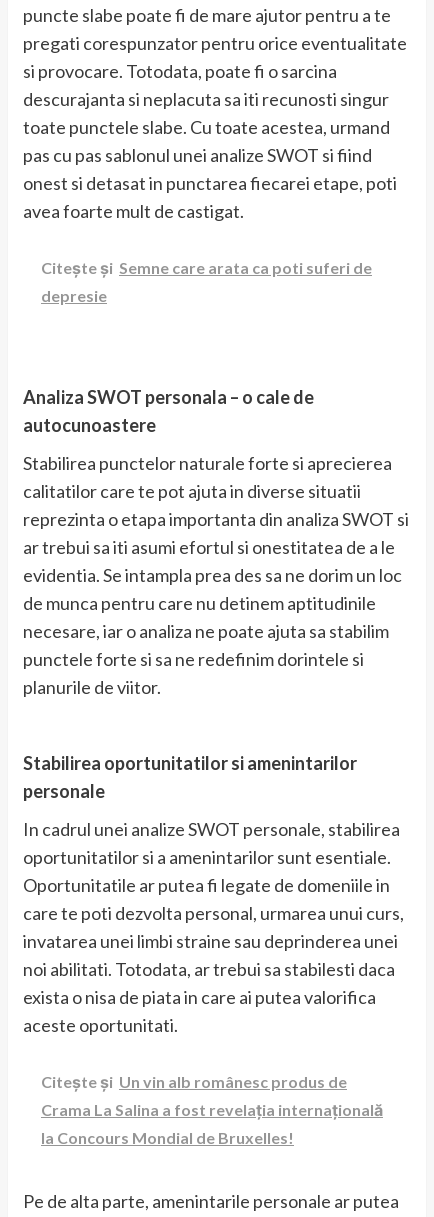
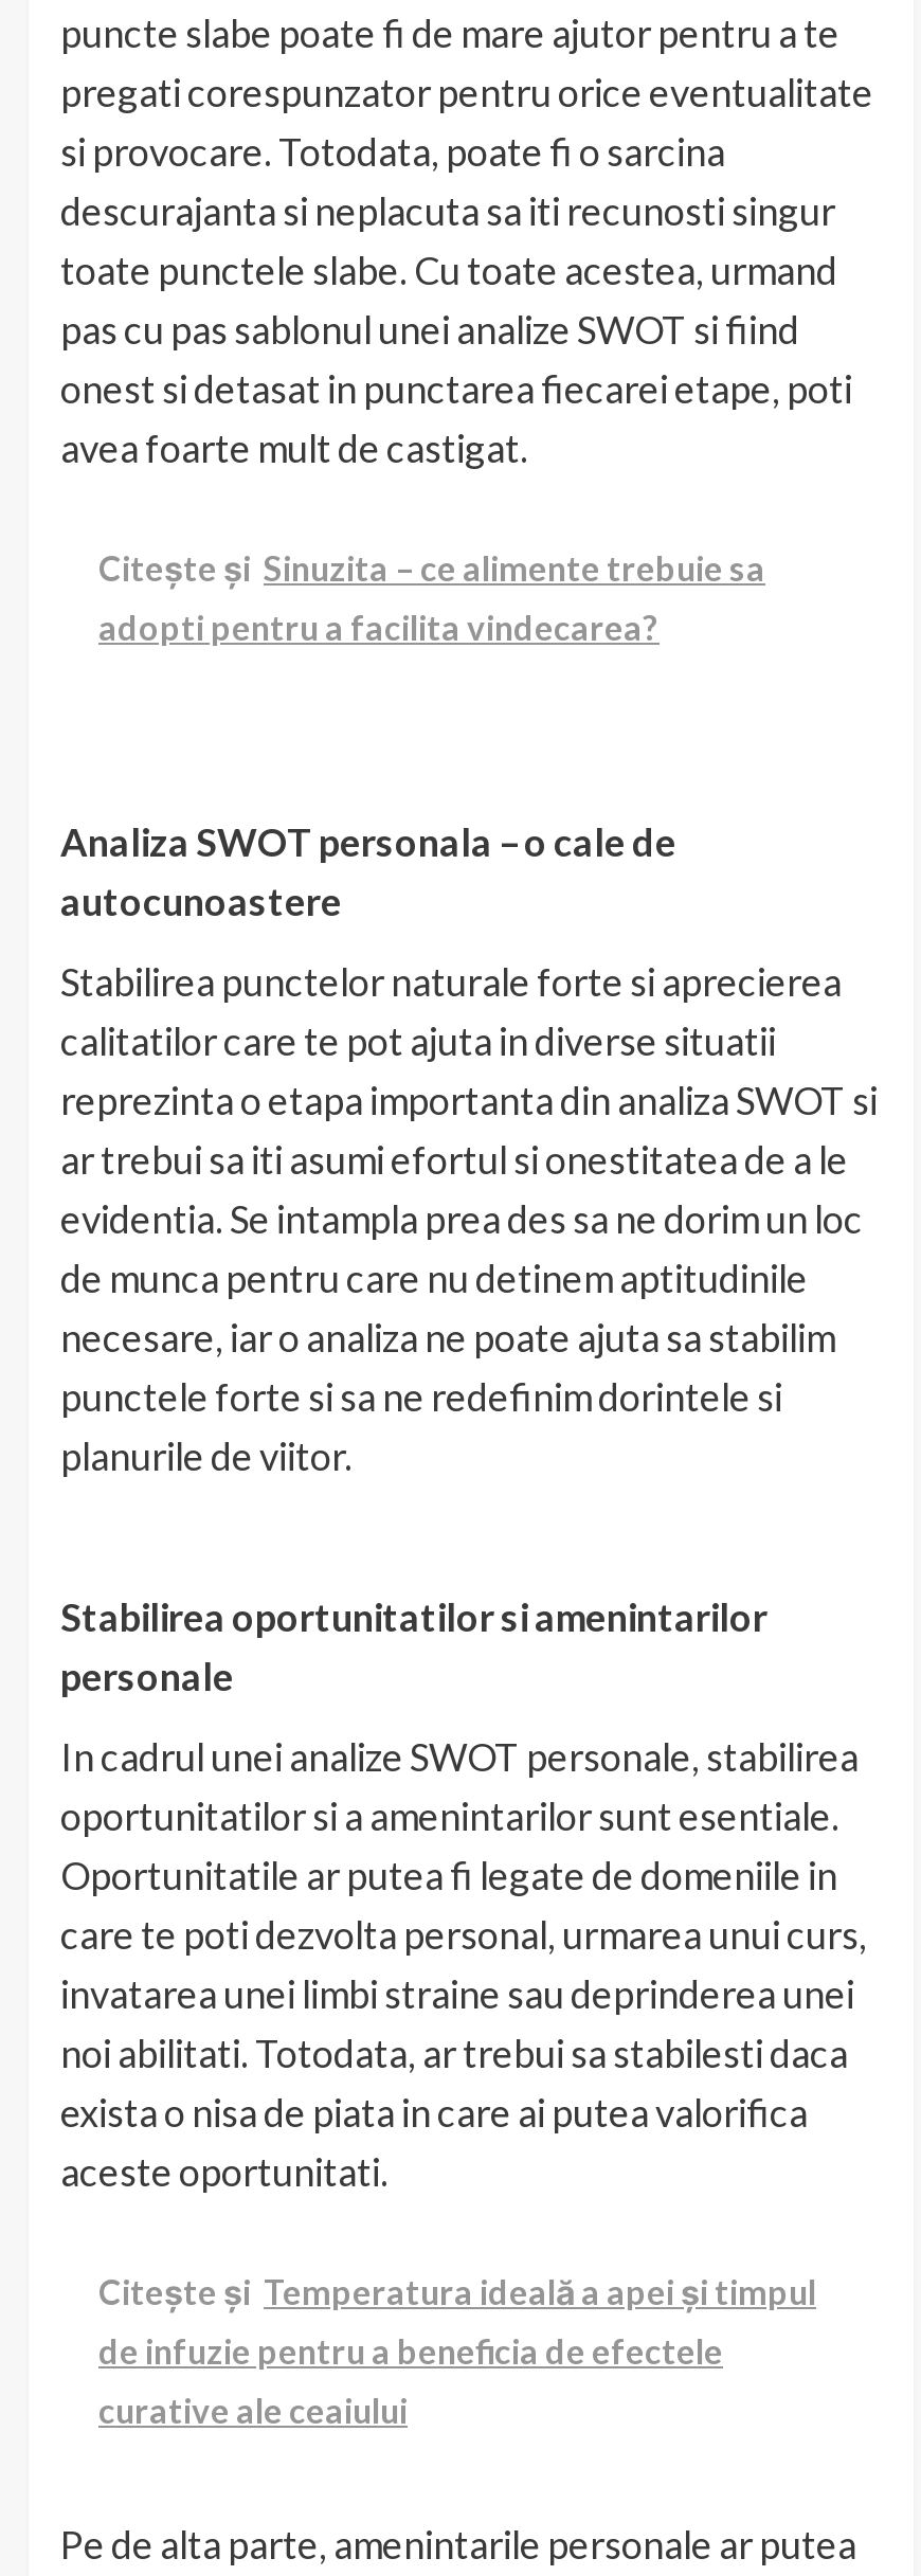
- Citește și Semne care arata ca poti suferi de
+ Citește și Sinuzita – ce alimente trebuie sa

- depresie
+ adopti pentru a facilita vindecarea?

- Citește și Un vin alb românesc produs de
+ Citește și Temperatura ideală a apei și timpul

- Crama La Salina a fost revelația internațională
+ de infuzie pentru a beneficia de efectele

- la Concours Mondial de Bruxelles!
+ curative ale ceaiului
